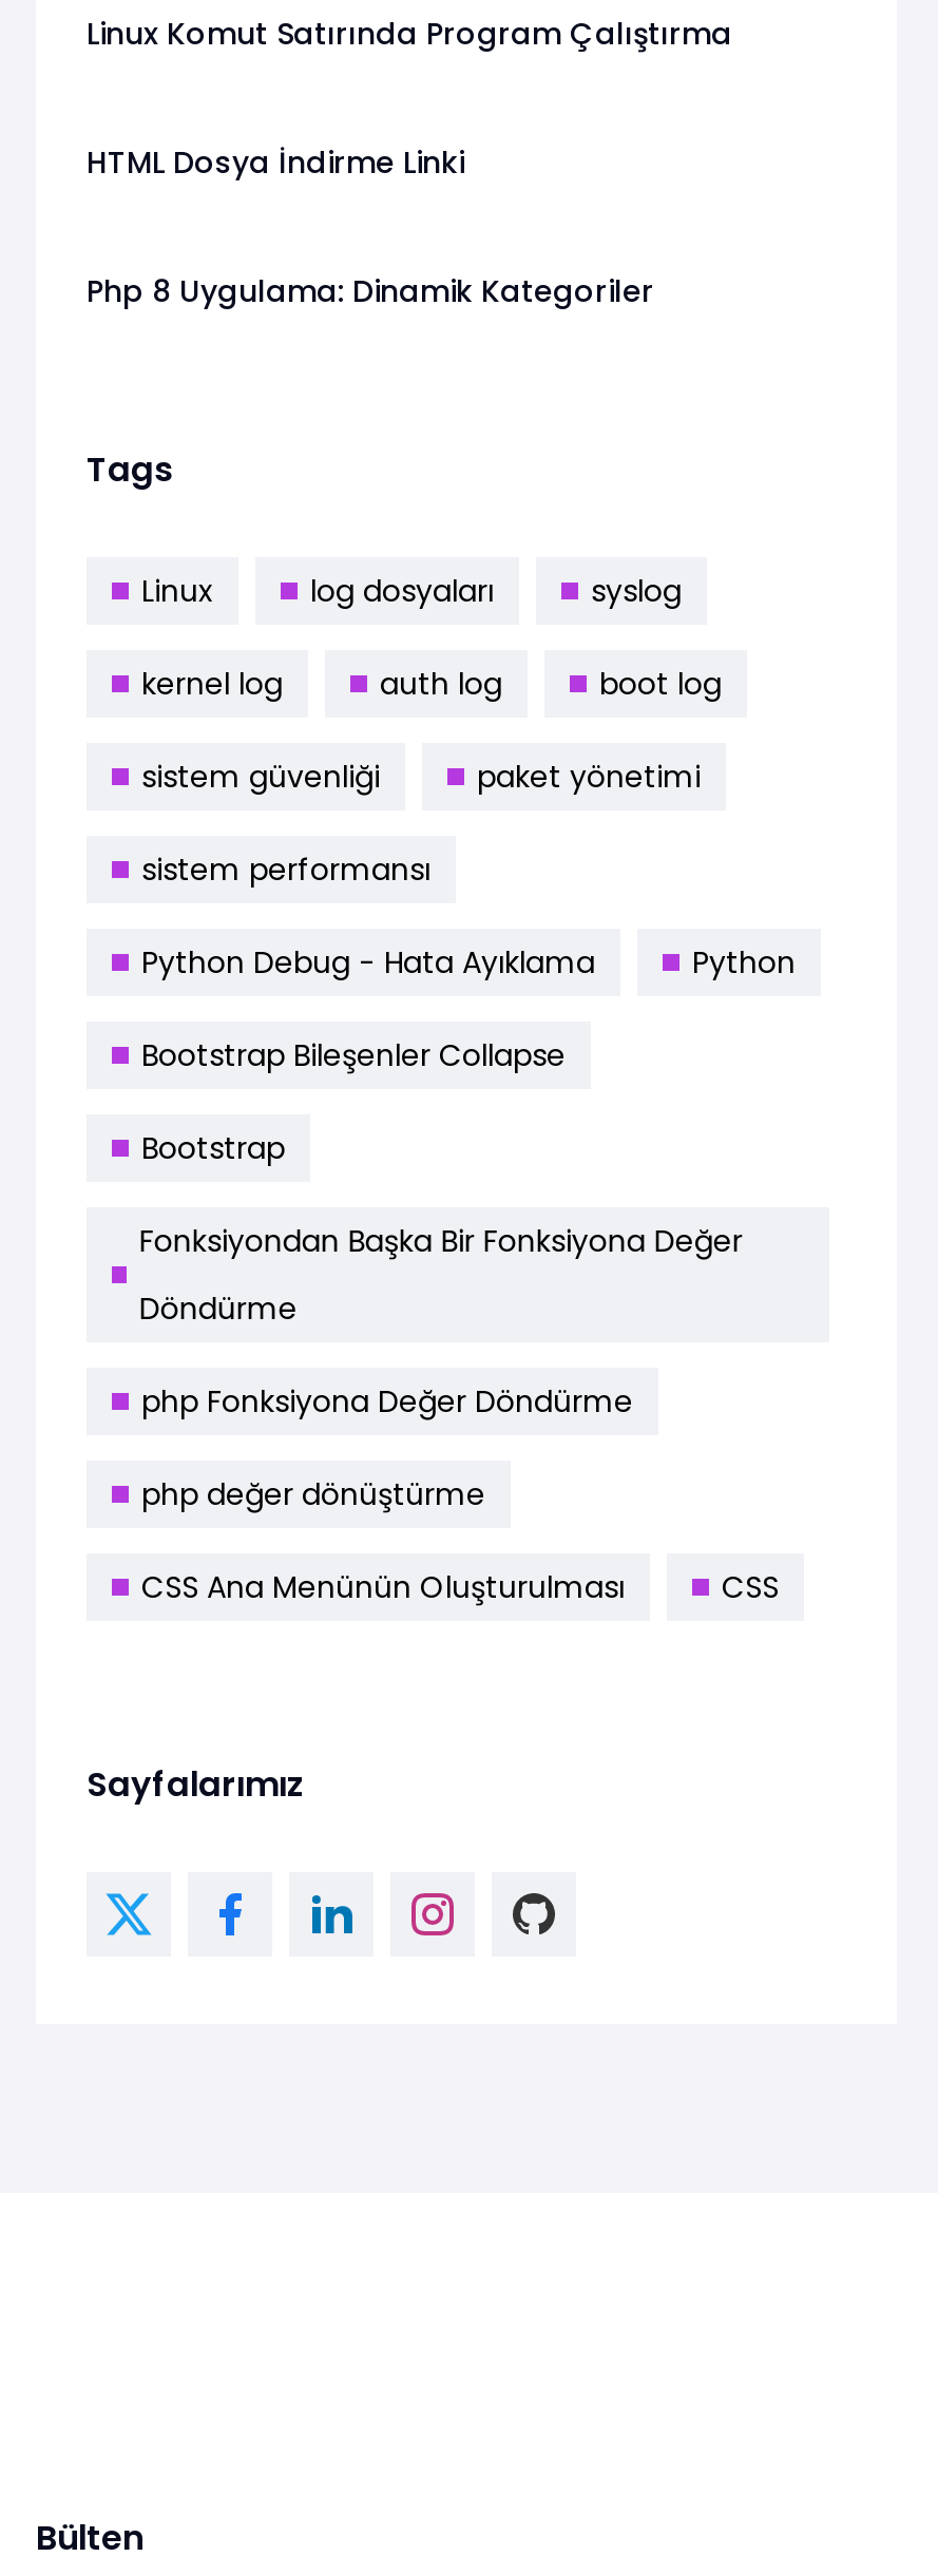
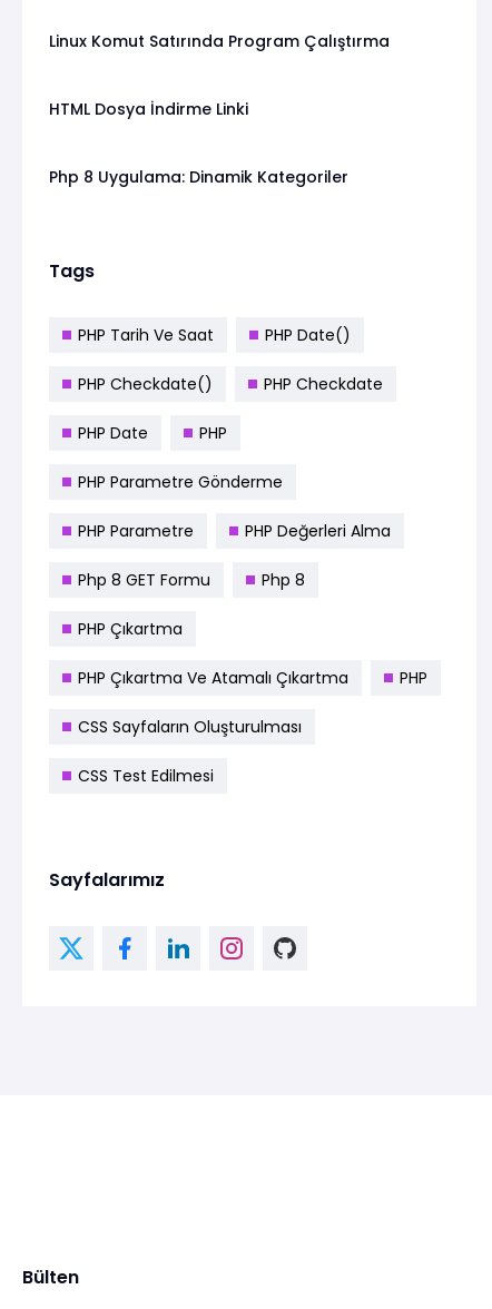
- Linux
- log dosyaları
- syslog
- kernel log
- auth log
- boot log
- sistem güvenliği
- paket yönetimi
- sistem performansı
- Python Debug - Hata Ayıklama
- Python
- Bootstrap Bileşenler Collapse
- Bootstrap
- Fonksiyondan Başka Bir Fonksiyona Değer
- Döndürme
- php Fonksiyona Değer Döndürme
- php değer dönüştürme
- CSS Ana Menünün Oluşturulması
- CSS
+ PHP Tarih Ve Saat
+ PHP Date()
+ PHP Checkdate()
+ PHP Checkdate
+ PHP Date
+ PHP
+ PHP Parametre Gönderme
+ PHP Parametre
+ PHP Değerleri Alma
+ Php 8 GET Formu
+ Php 8
+ PHP Çıkartma
+ PHP Çıkartma Ve Atamalı Çıkartma
+ PHP
+ CSS Sayfaların Oluşturulması
+ CSS Test Edilmesi
